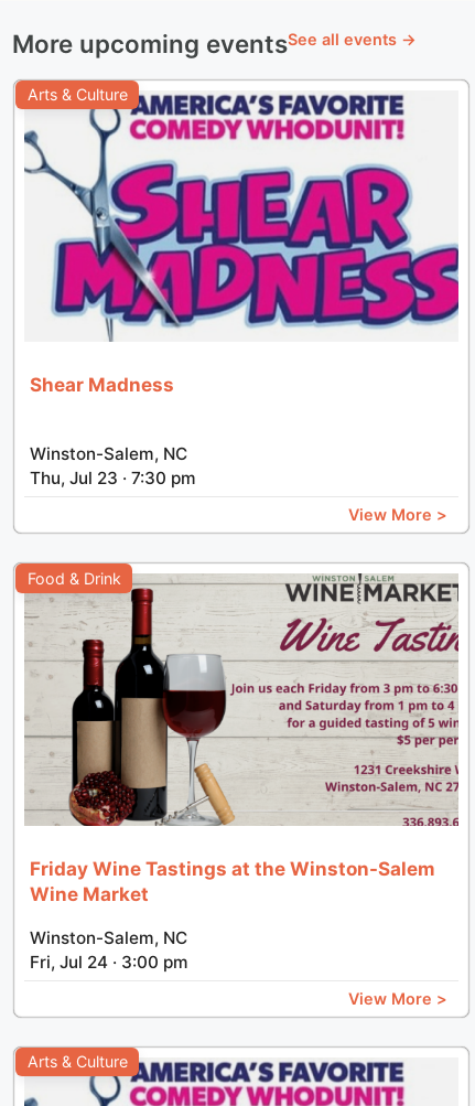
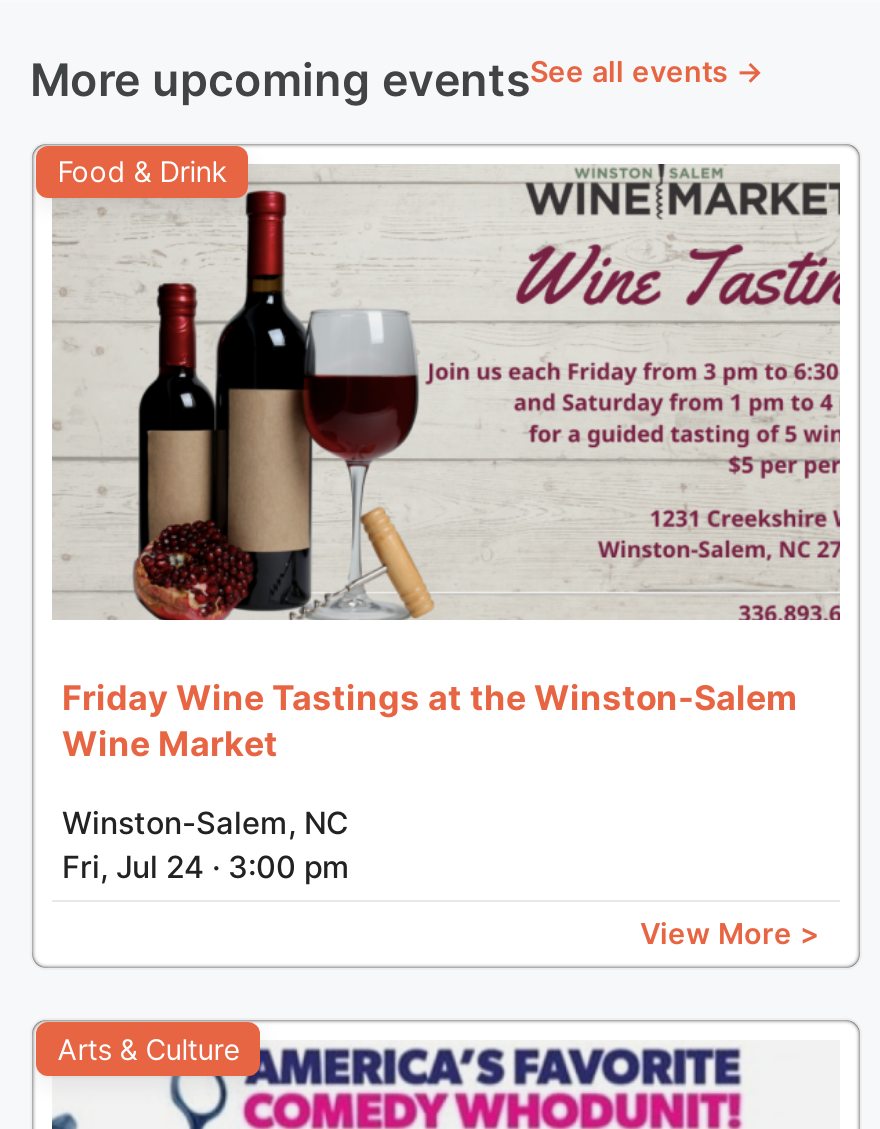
- [image]
- Arts & Culture

- Shear Madness
- Winston-Salem, NC
- Thu, Jul 23 · 7:30 pm
- View More >
